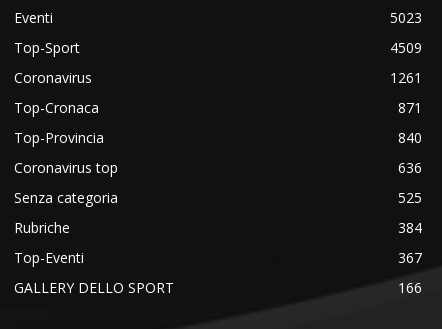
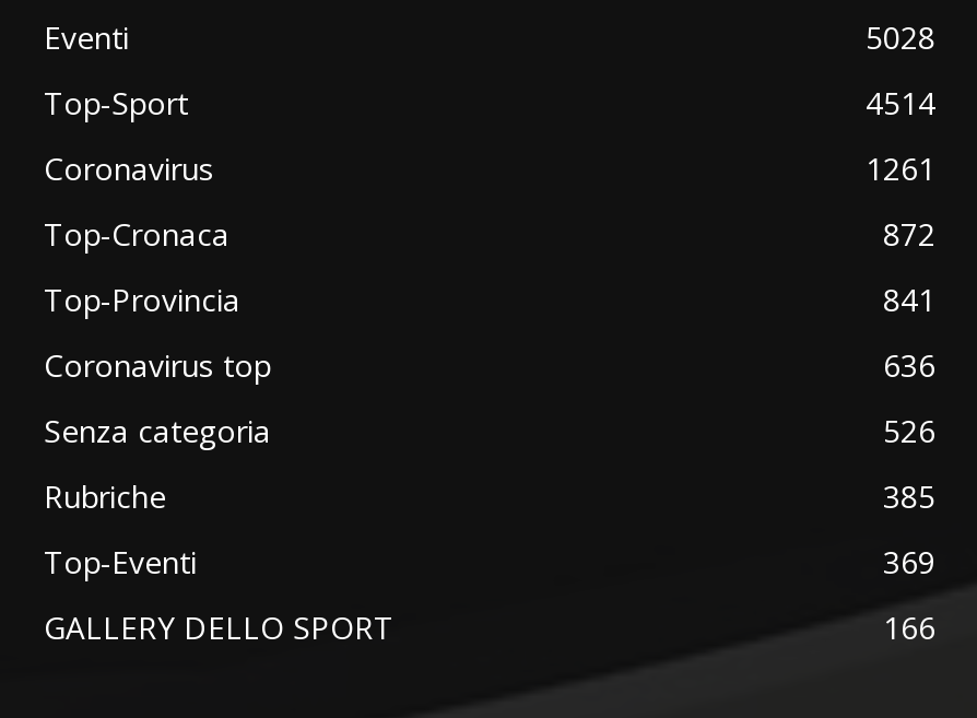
- 5023
+ 5028

- 4509
+ 4514

- 871
+ 872

- 840
+ 841

- 525
+ 526

- 384
+ 385

- 367
+ 369
